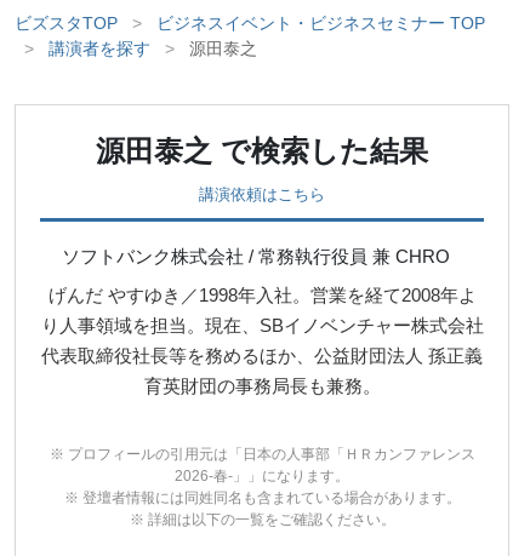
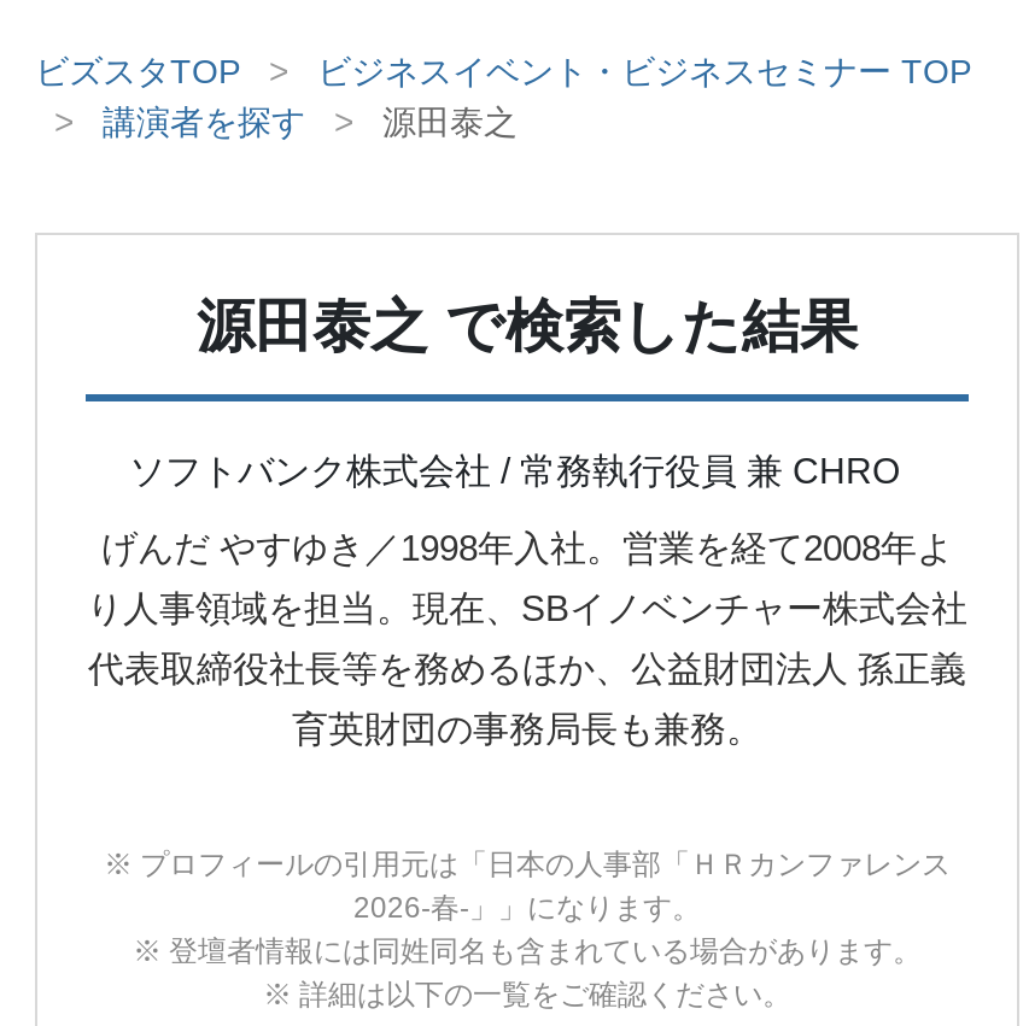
- 講演依頼はこちら
